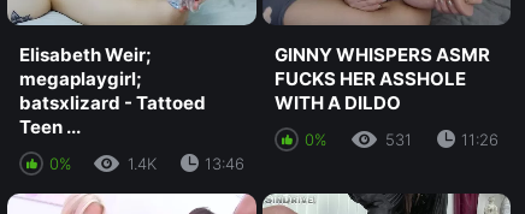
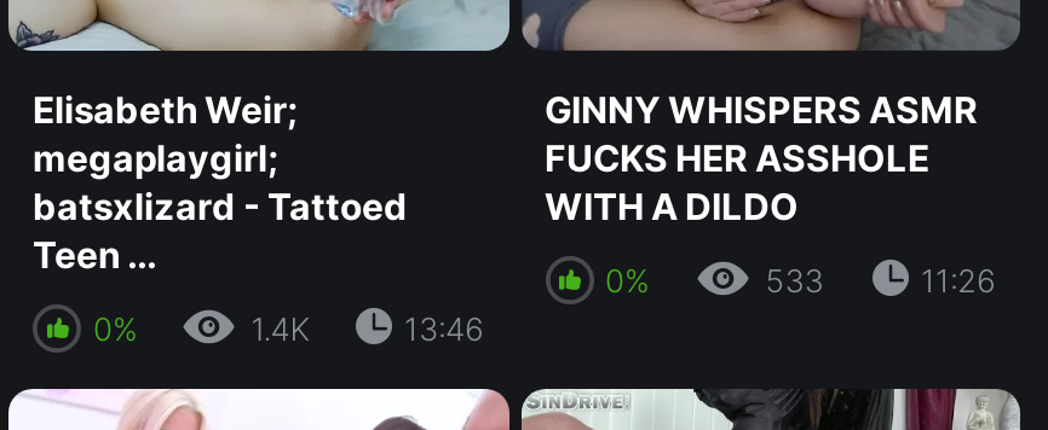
- 531
+ 533
